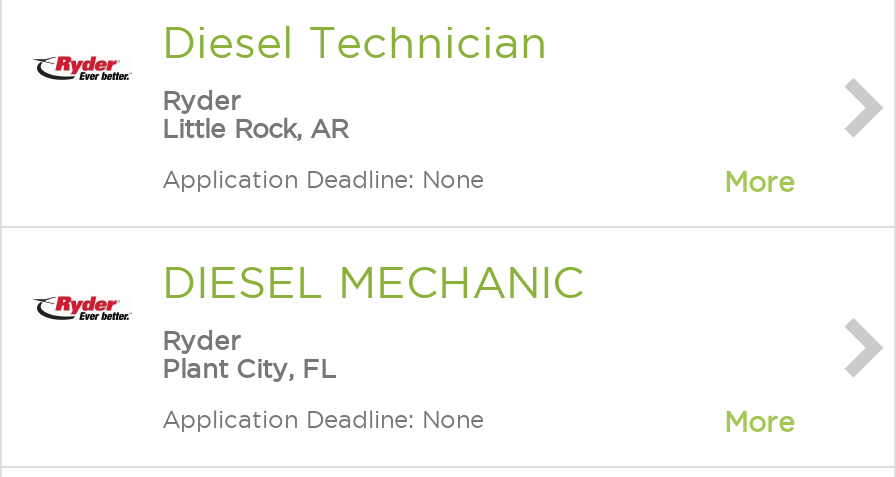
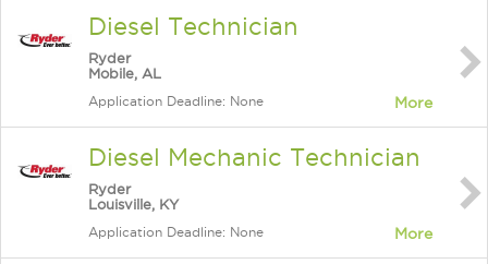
- Little Rock, AR
+ Mobile, AL

- DIESEL MECHANIC
+ Diesel Mechanic Technician

- Plant City, FL
+ Louisville, KY
